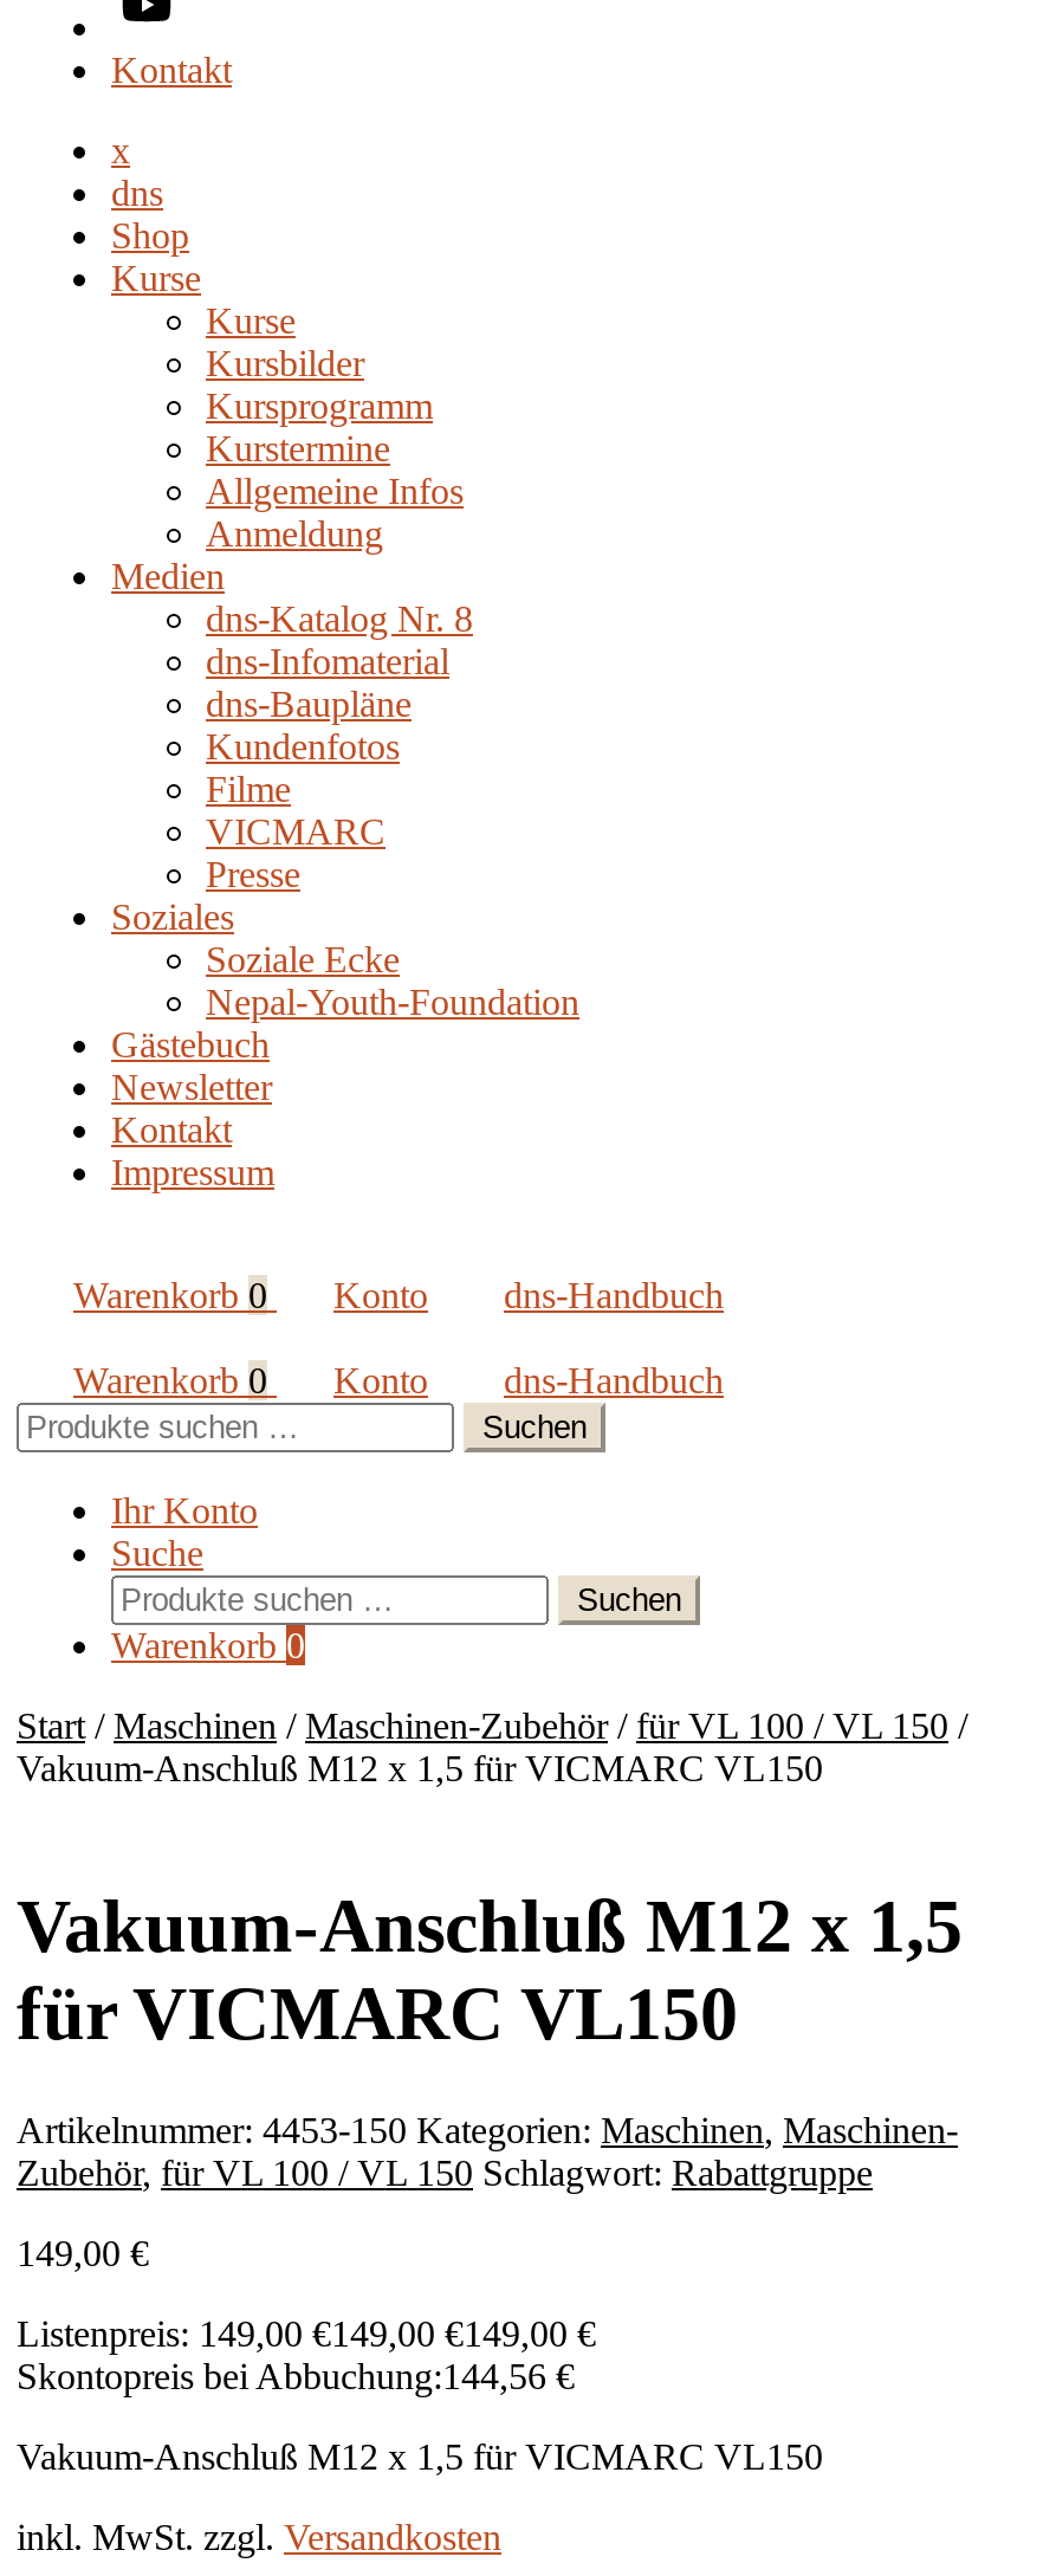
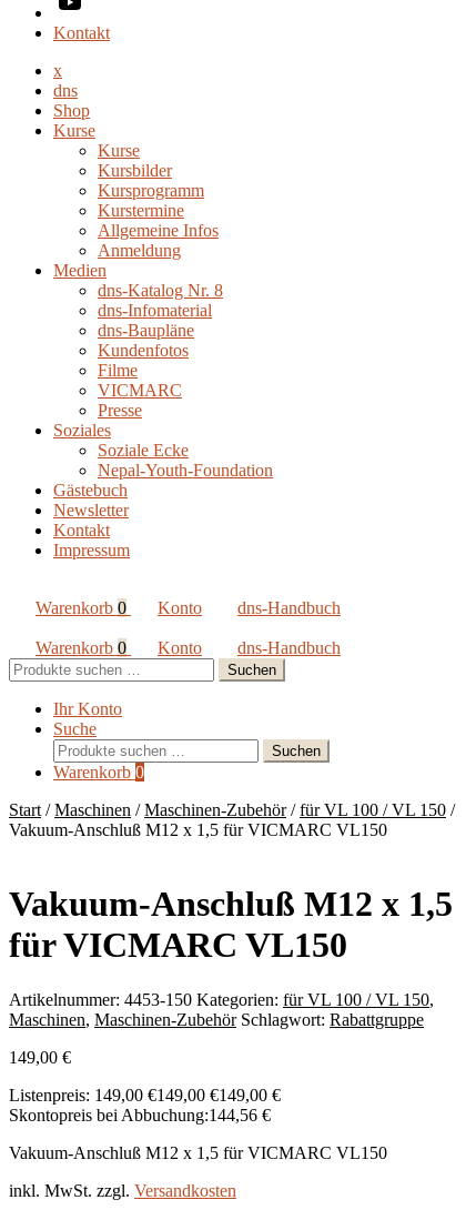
- Artikelnummer: 4453-150 Kategorien: Maschinen, Maschinen-
- Zubehör, für VL 100 / VL 150 Schlagwort: Rabattgruppe
+ Artikelnummer: 4453-150 Kategorien: für VL 100 / VL 150,
+ Maschinen, Maschinen-Zubehör Schlagwort: Rabattgruppe
